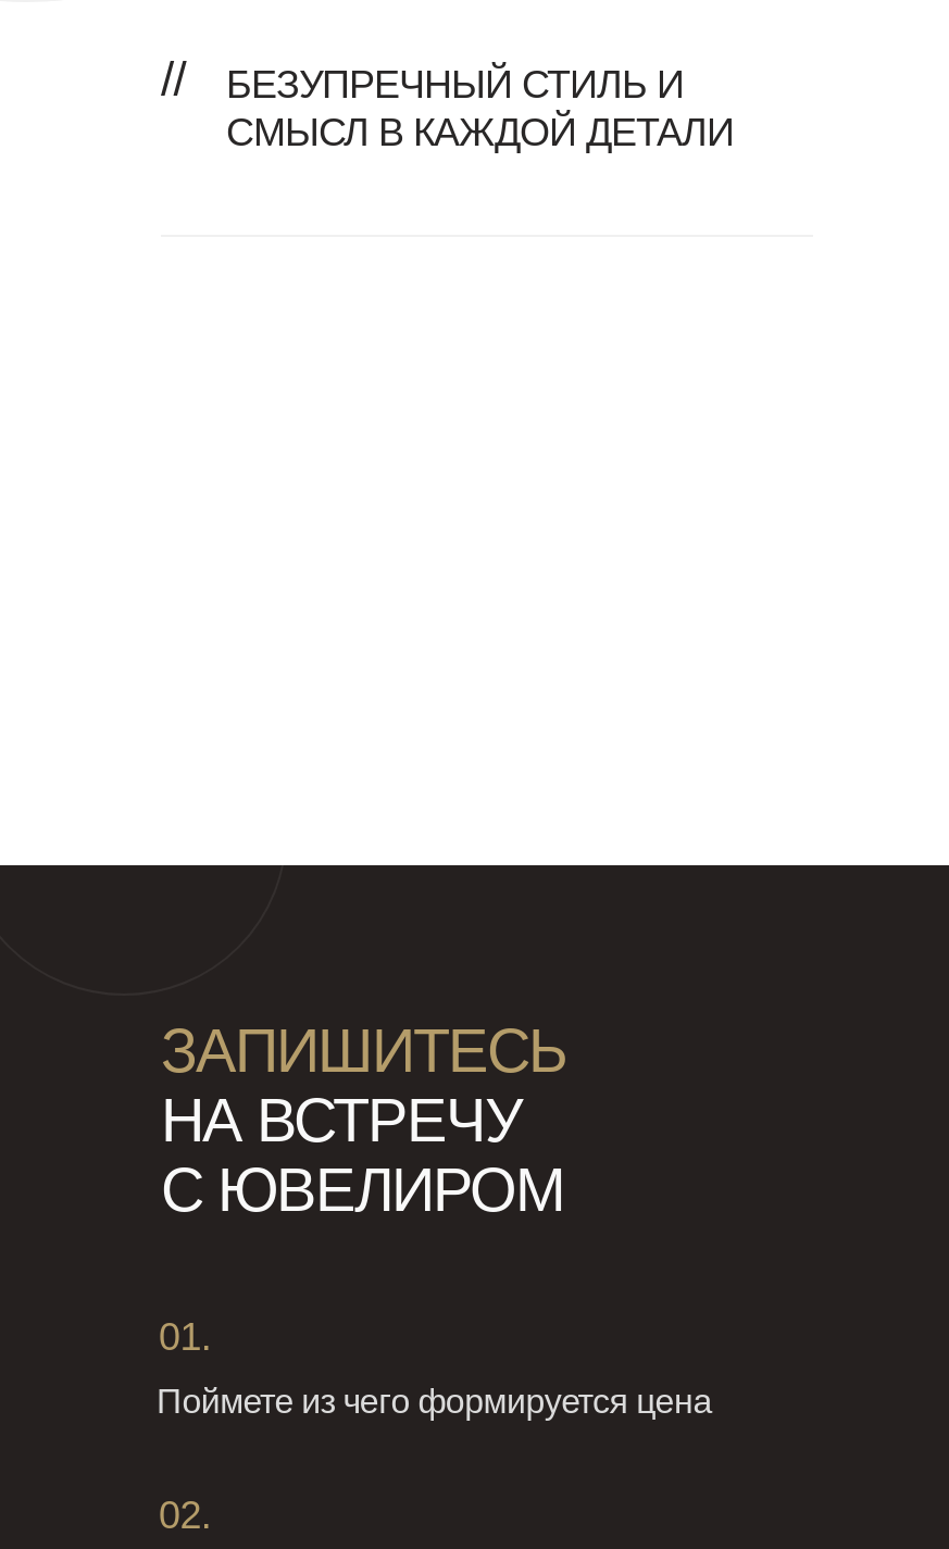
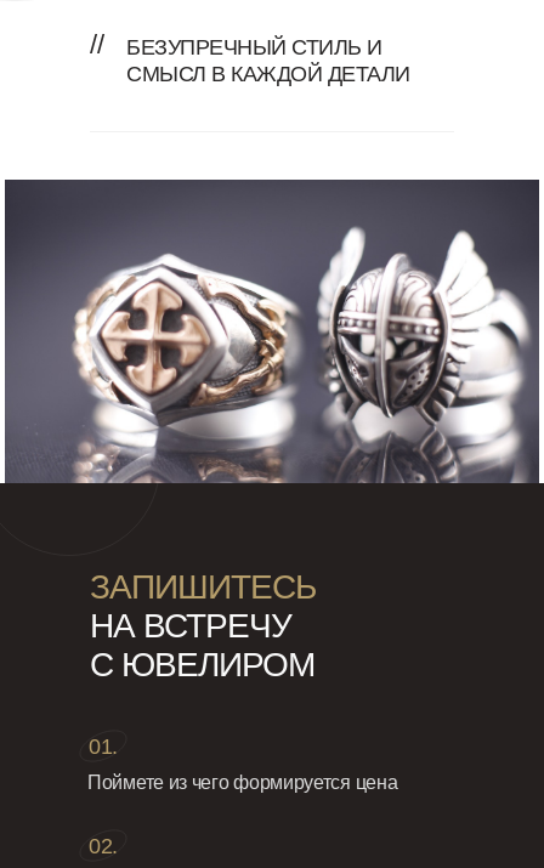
+ [image]
